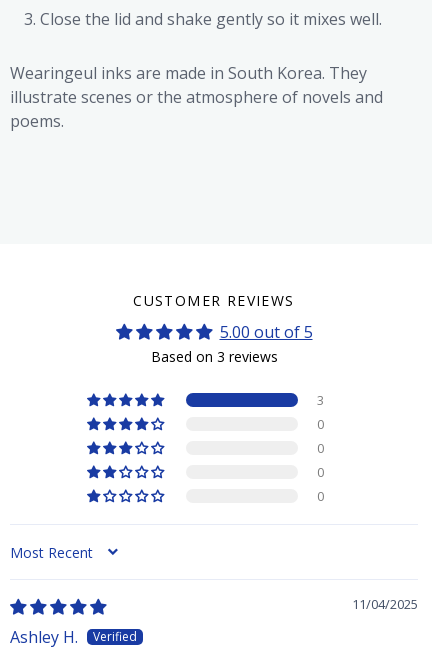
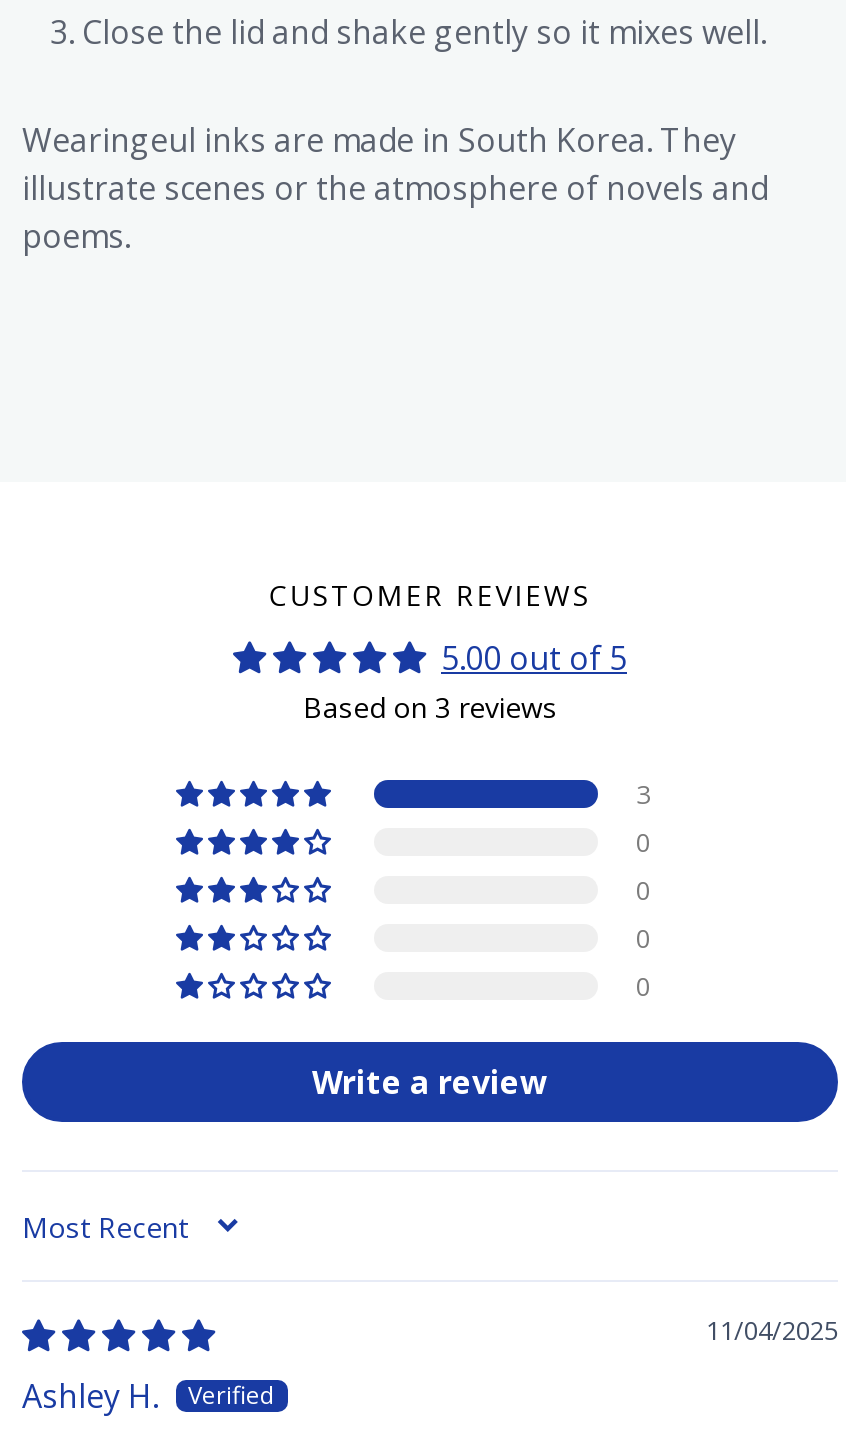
+ Write a review
